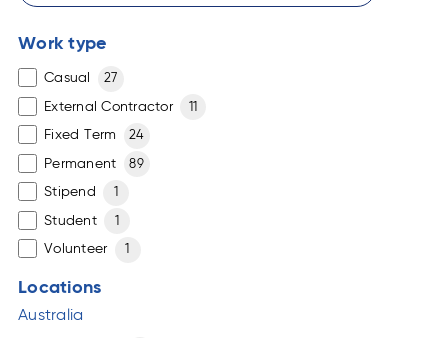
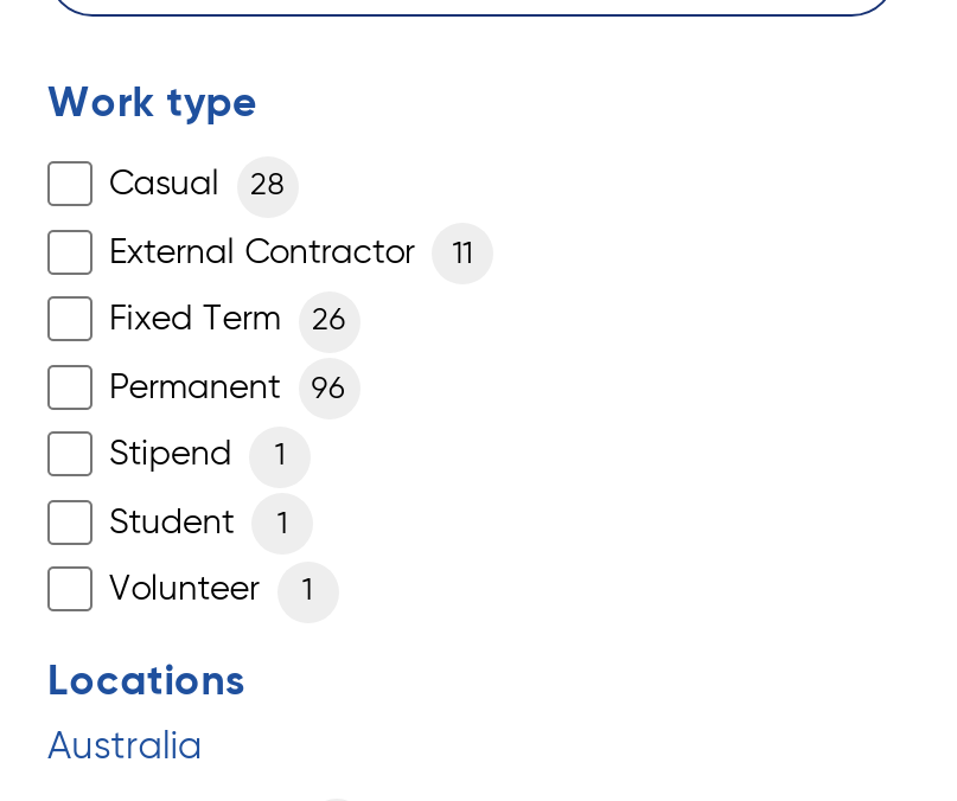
- Casual 27
+ Casual 28

- Fixed Term 24
+ Fixed Term 26

- Permanent 89
+ Permanent 96
